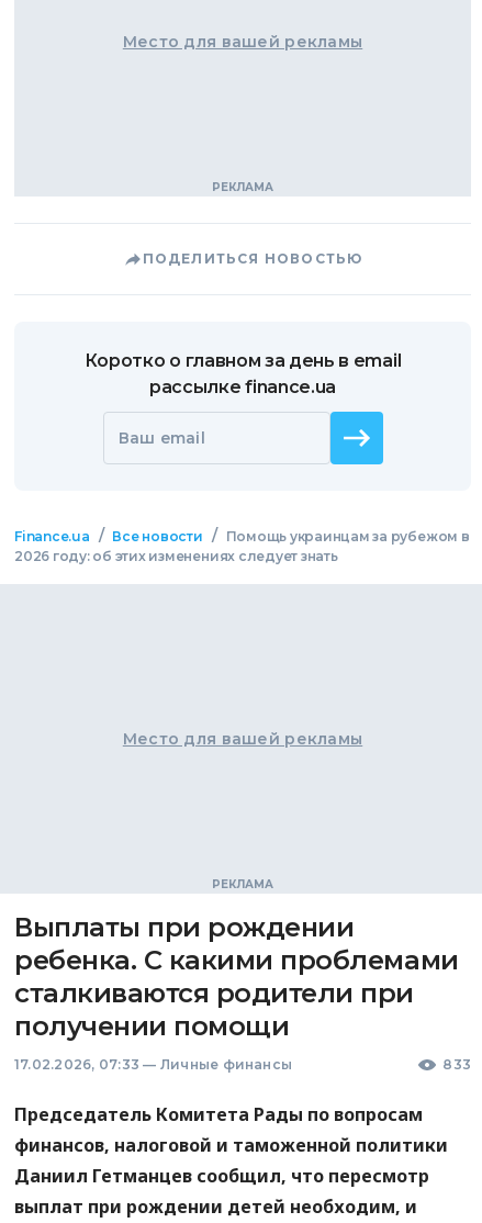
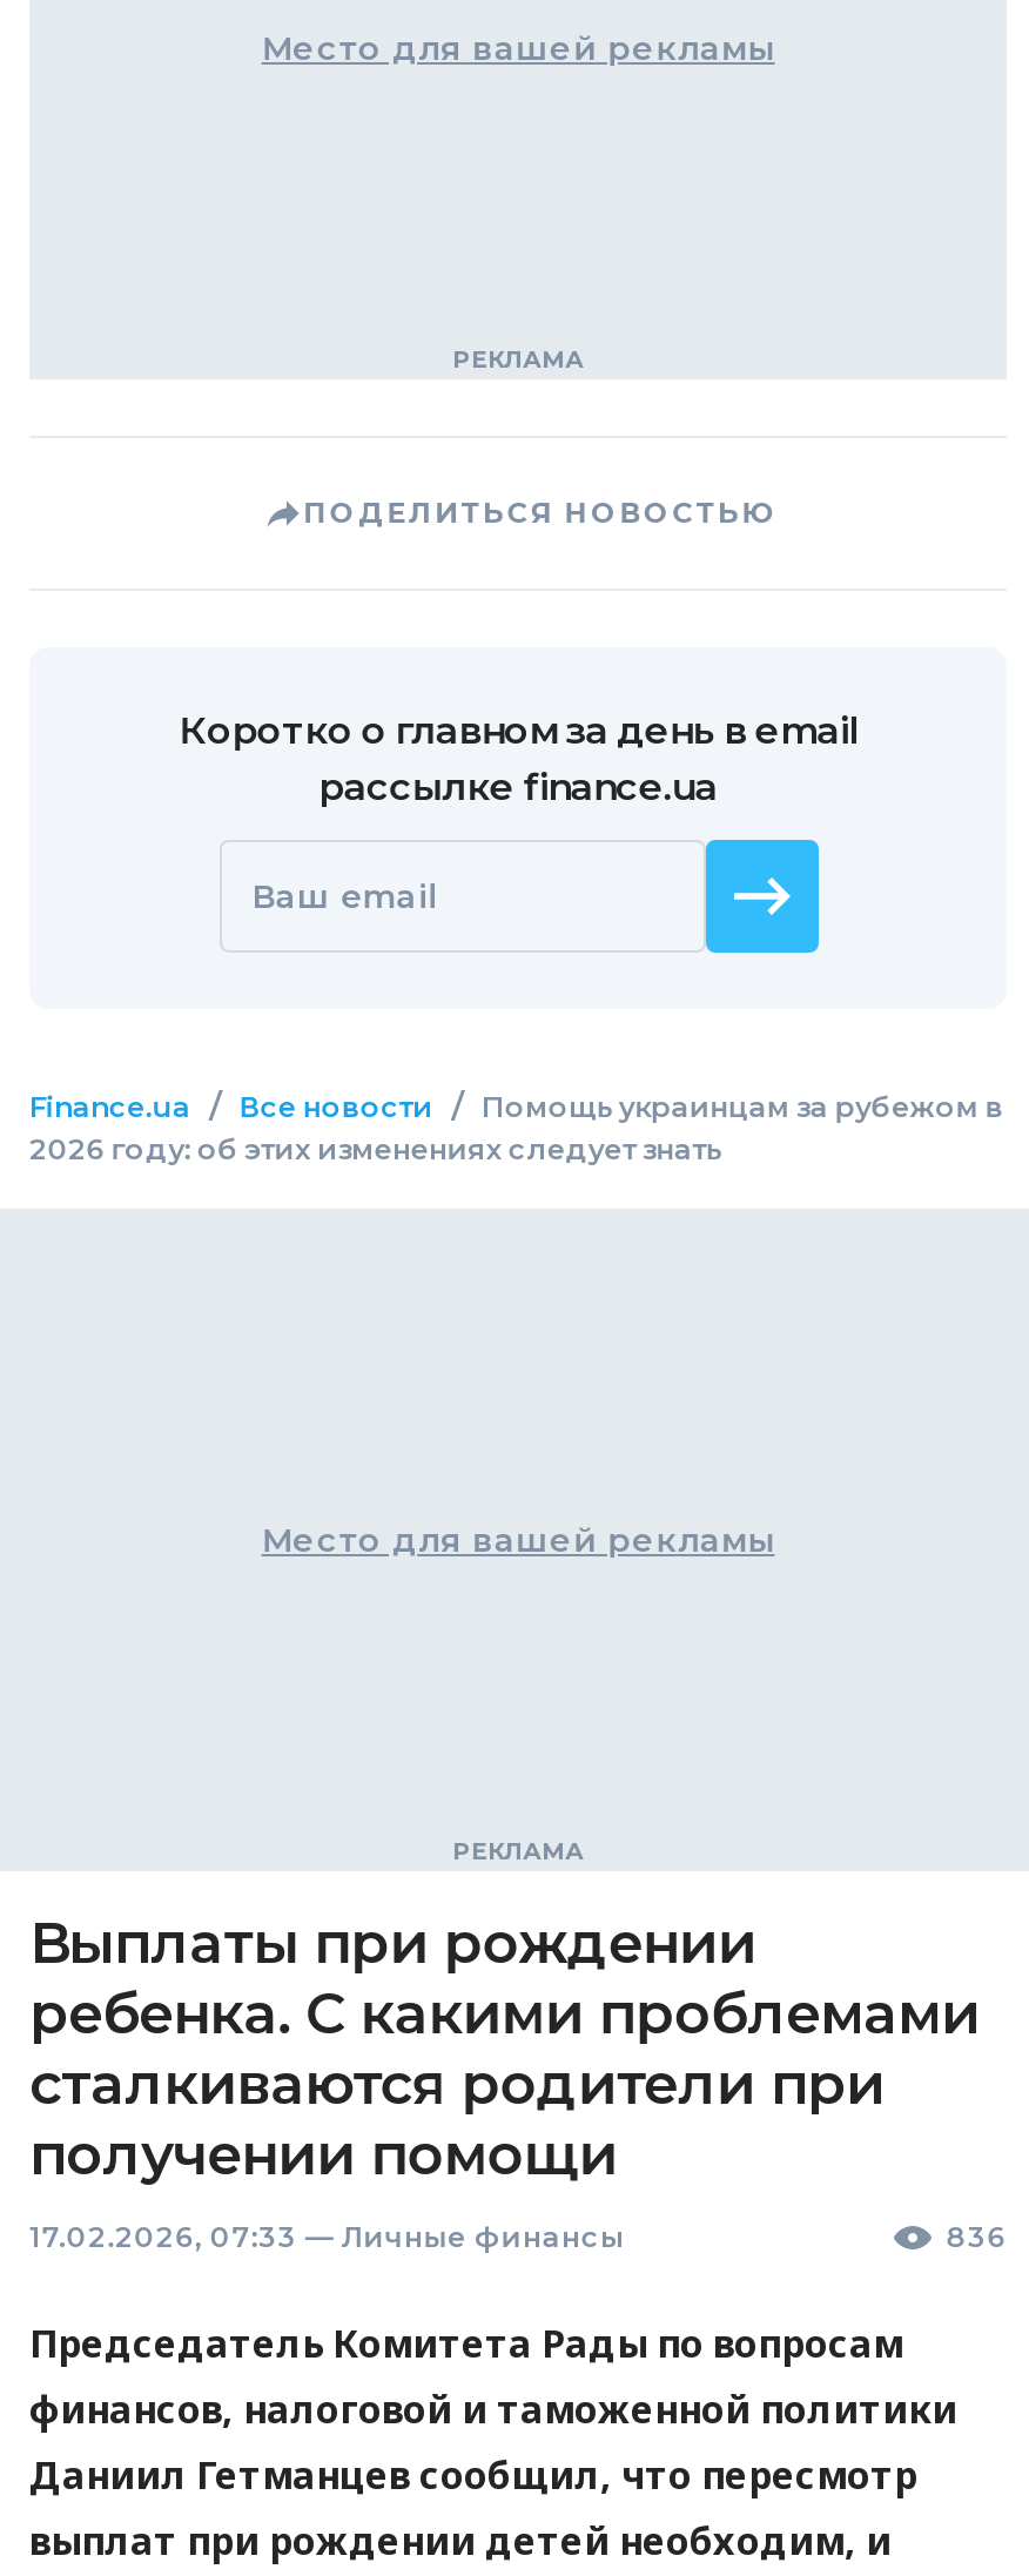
- 833
+ 836
